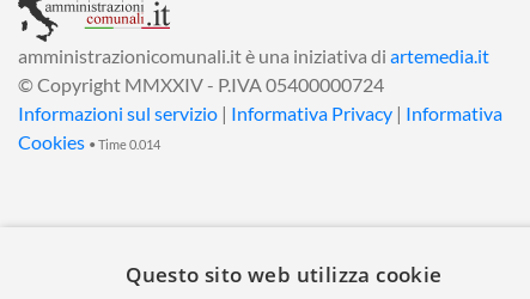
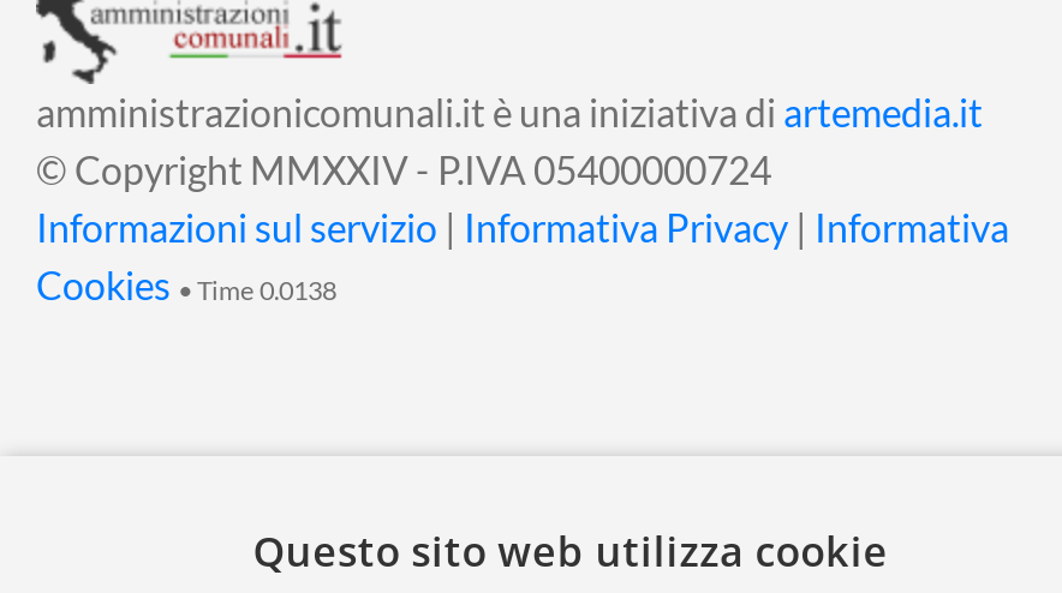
- Cookies • Time 0.014
+ Cookies • Time 0.0138
